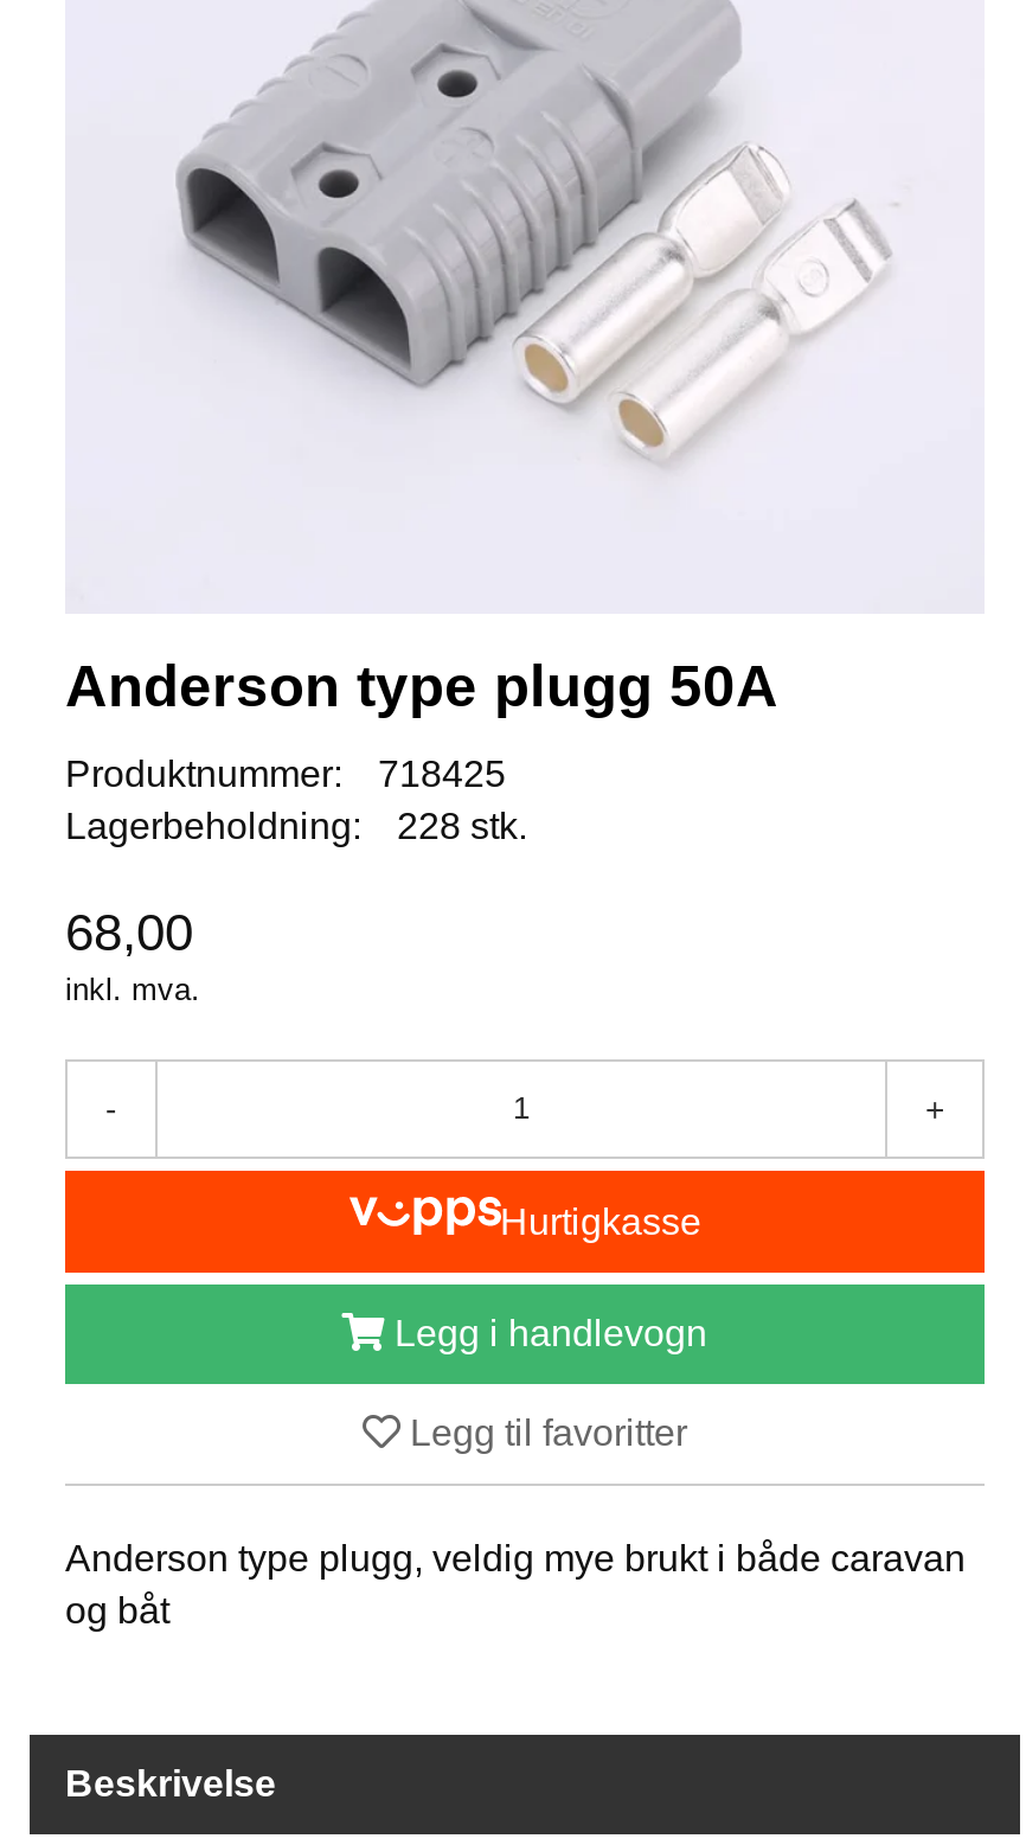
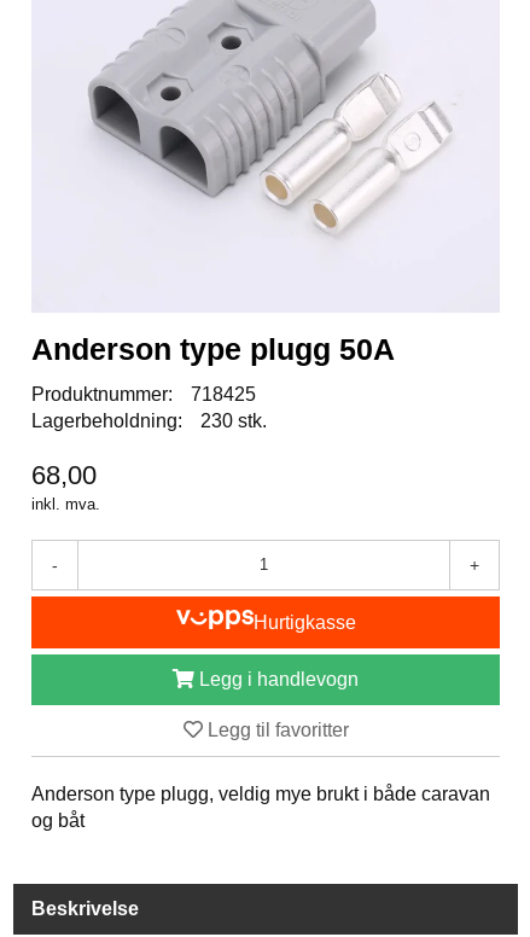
- Lagerbeholdning: 228 stk.
+ Lagerbeholdning: 230 stk.
